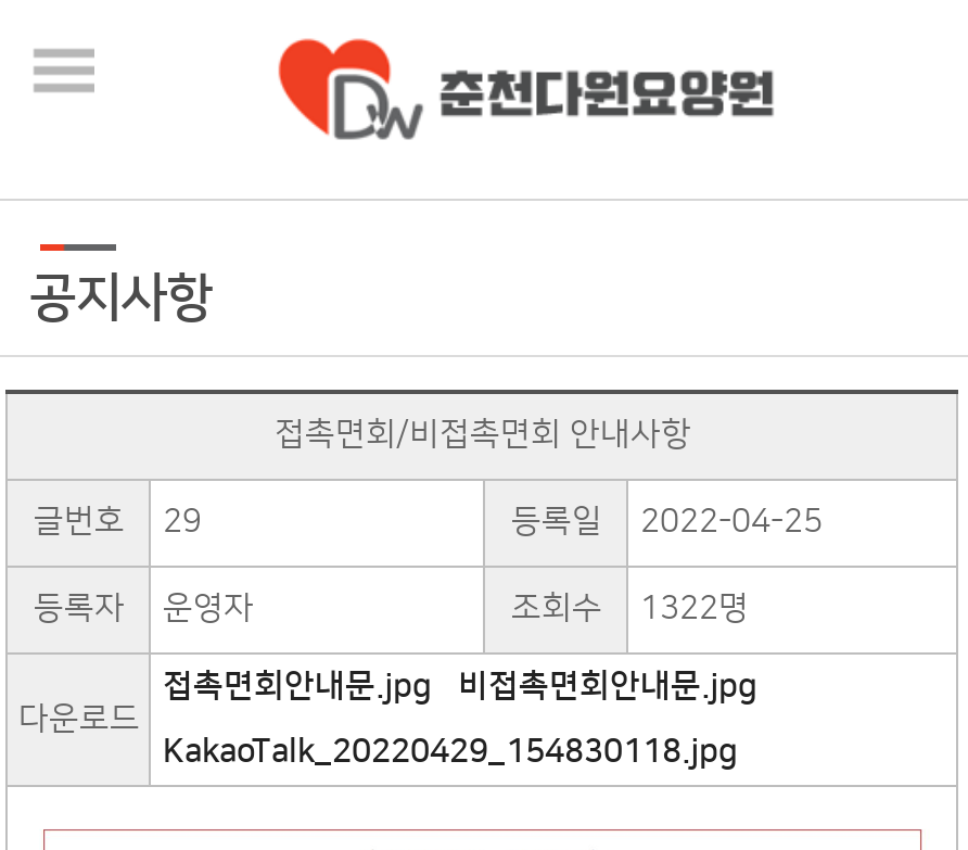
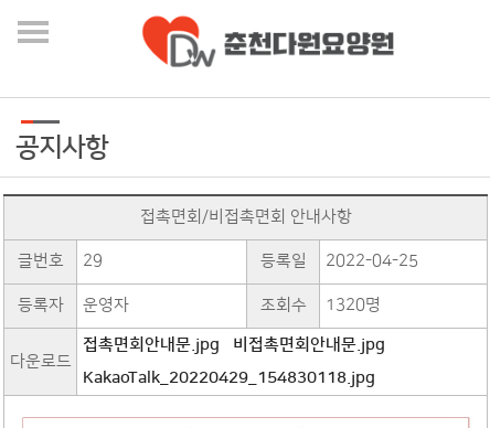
- 조회수 1322명
+ 조회수 1320명
